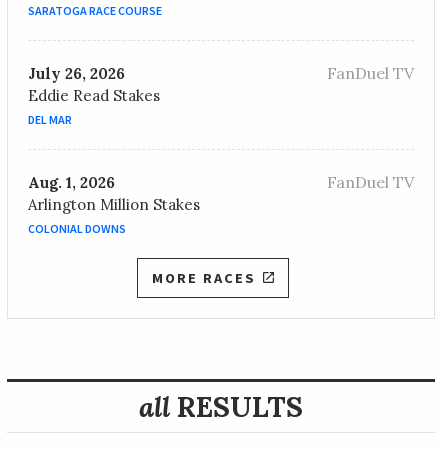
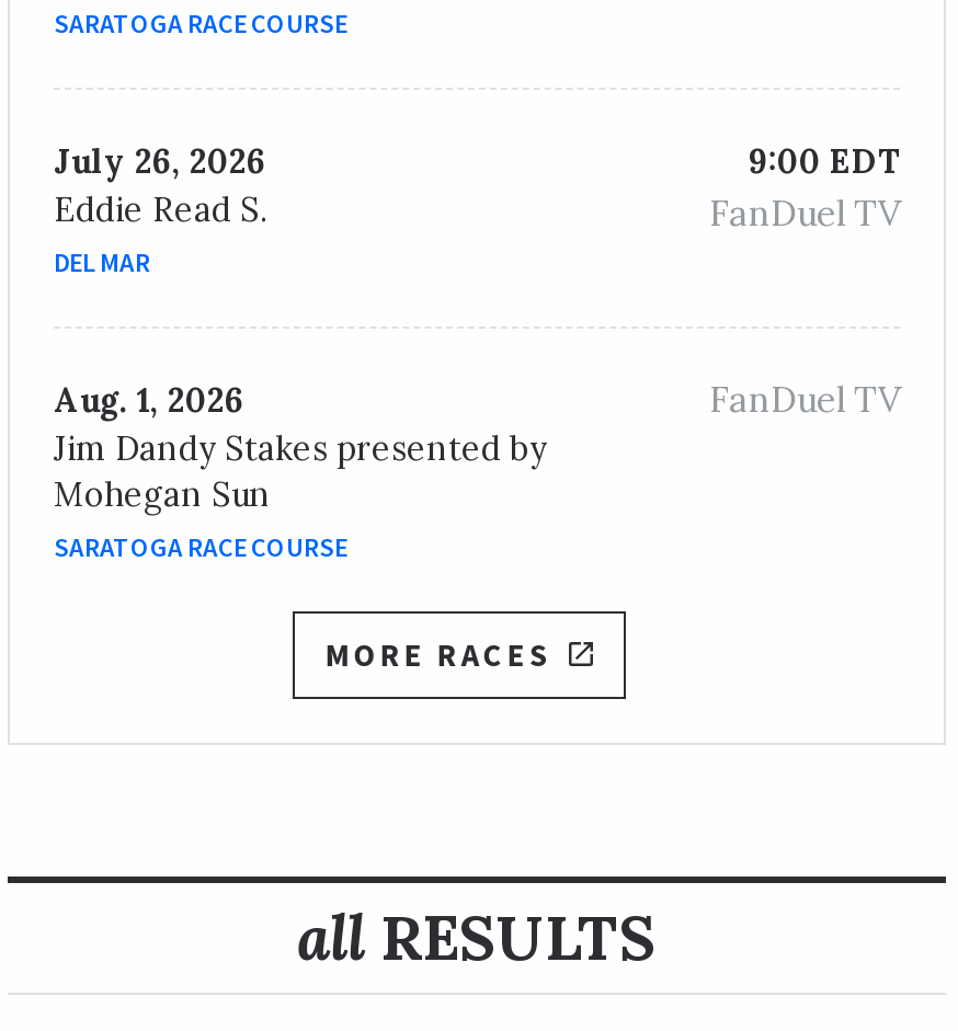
- Eddie Read Stakes
+ Eddie Read S.

+ 9:00 EDT

- Arlington Million Stakes
- COLONIAL DOWNS
+ Jim Dandy Stakes presented by
+ Mohegan Sun
+ SARATOGA RACE COURSE
